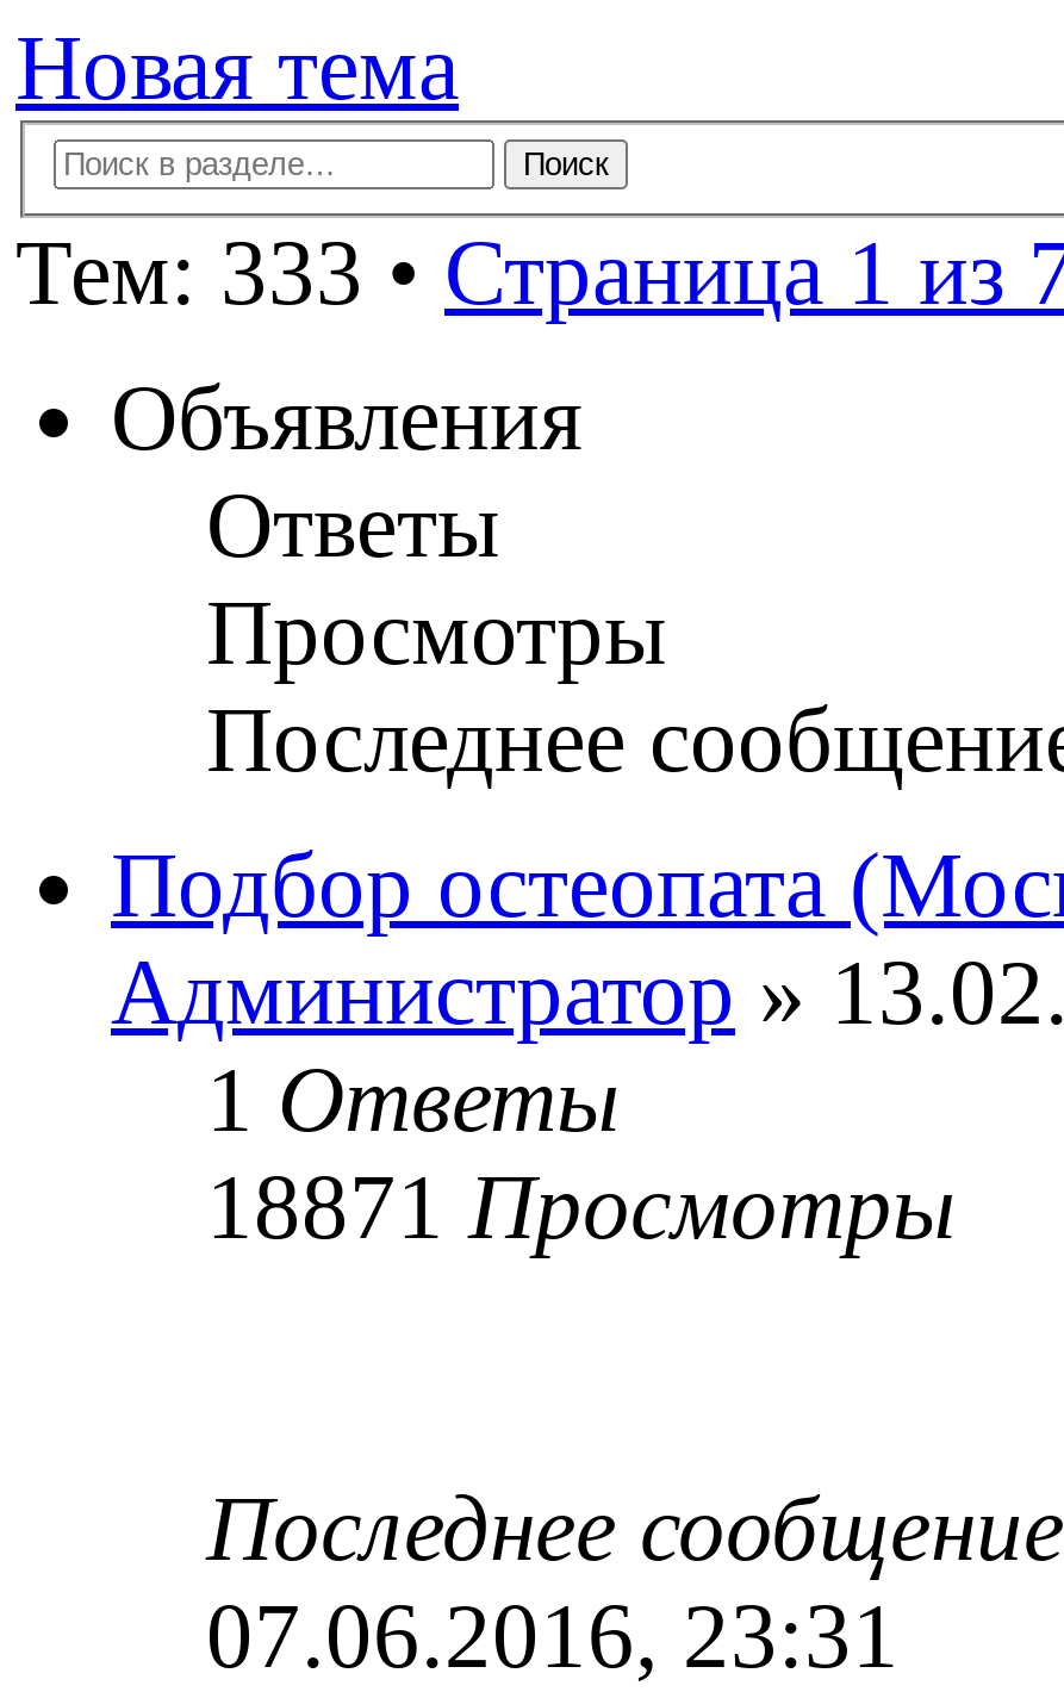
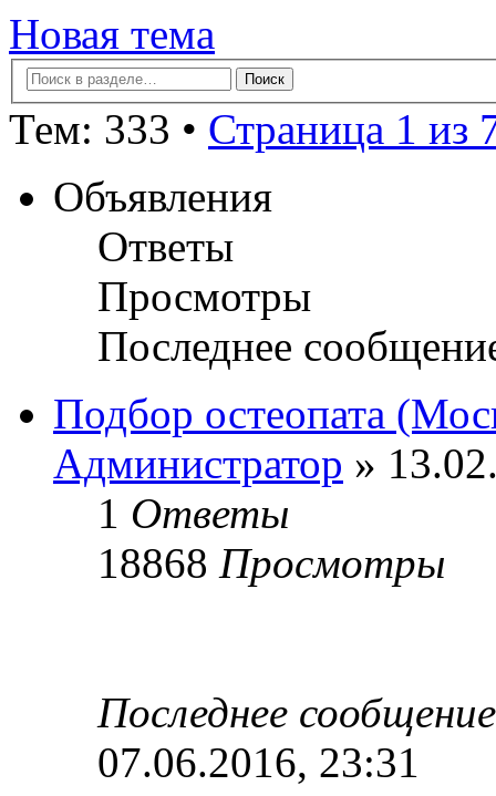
- 18871 Просмотры
+ 18868 Просмотры
